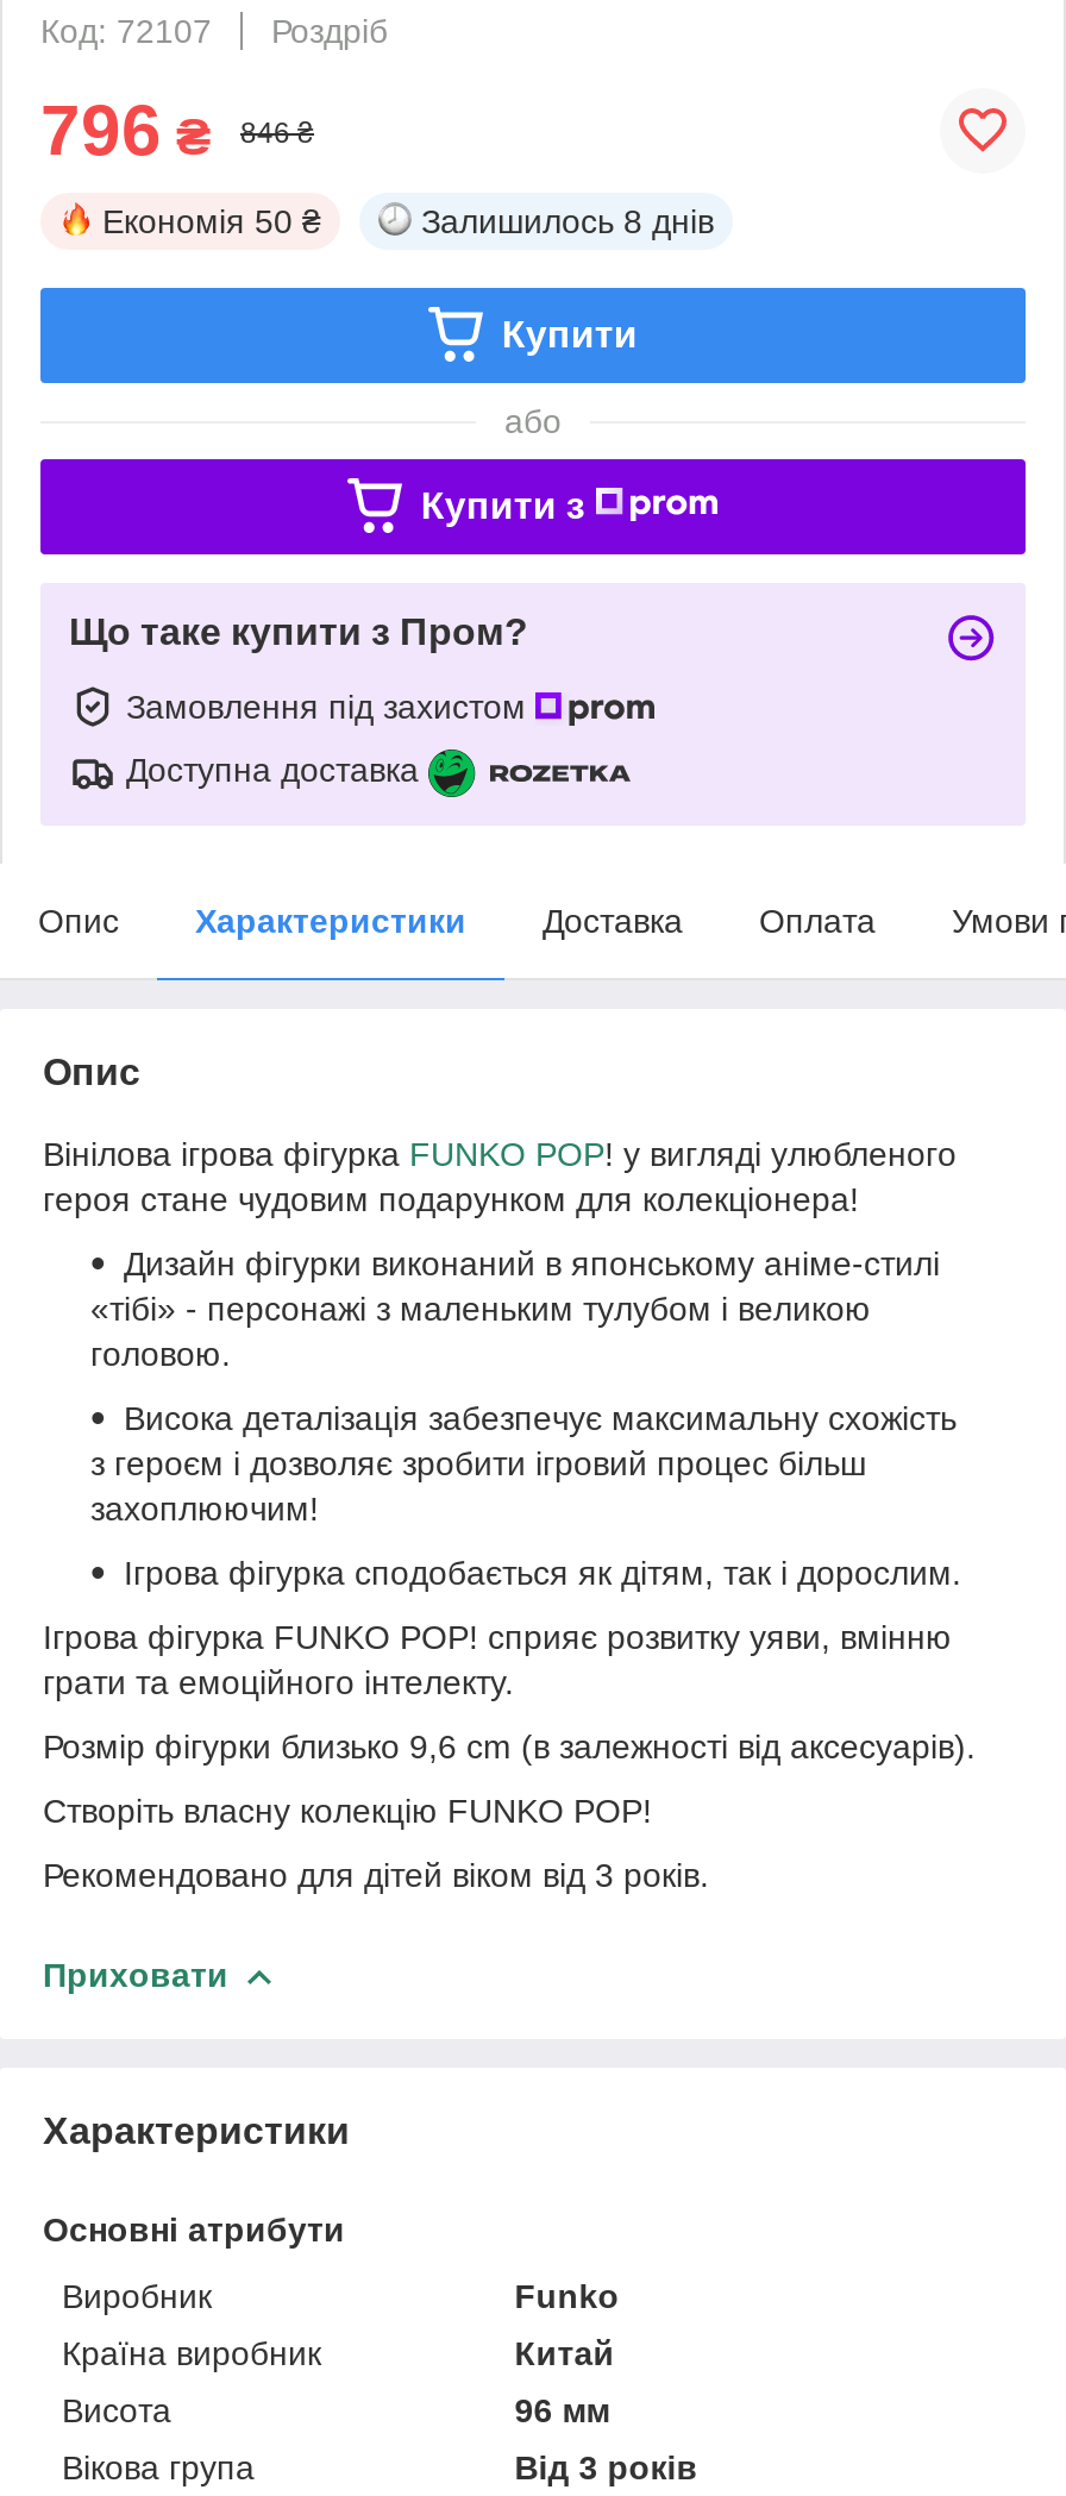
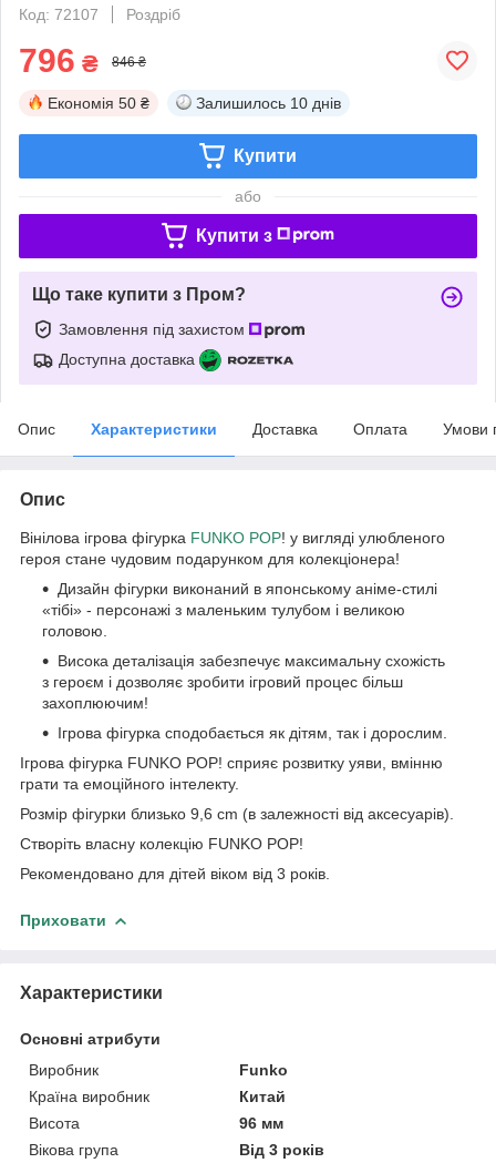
- Залишилось 8 днів
+ Залишилось 10 днів
